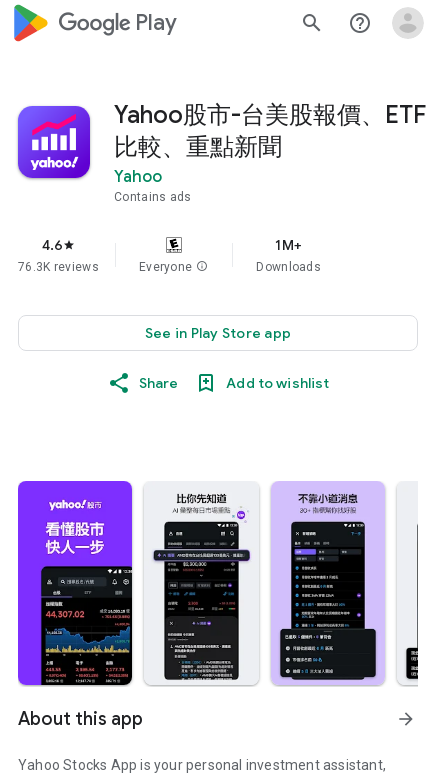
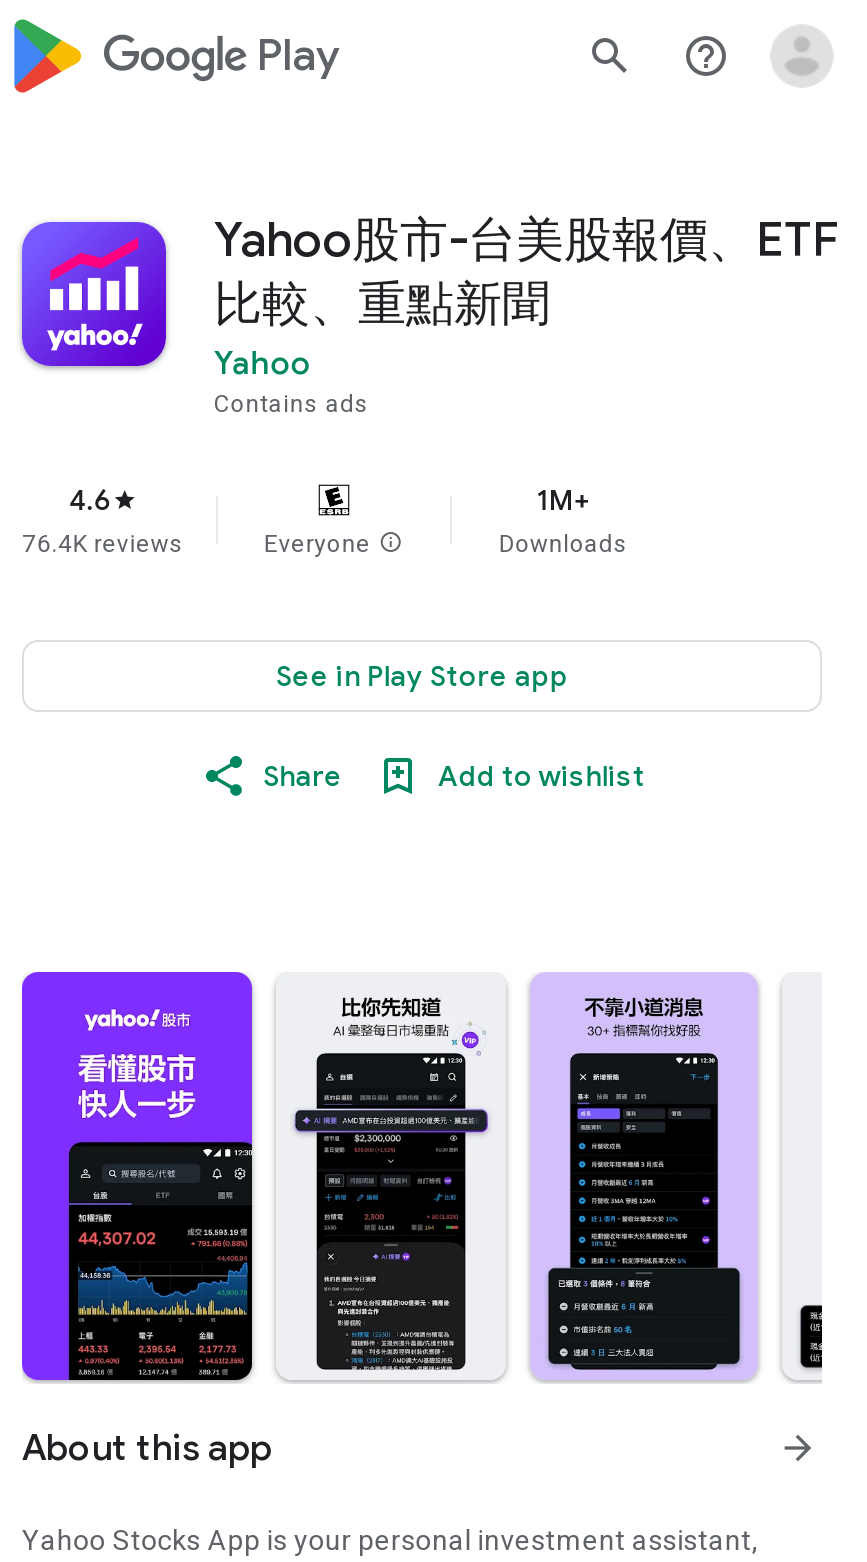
- 76.3K reviews
+ 76.4K reviews
